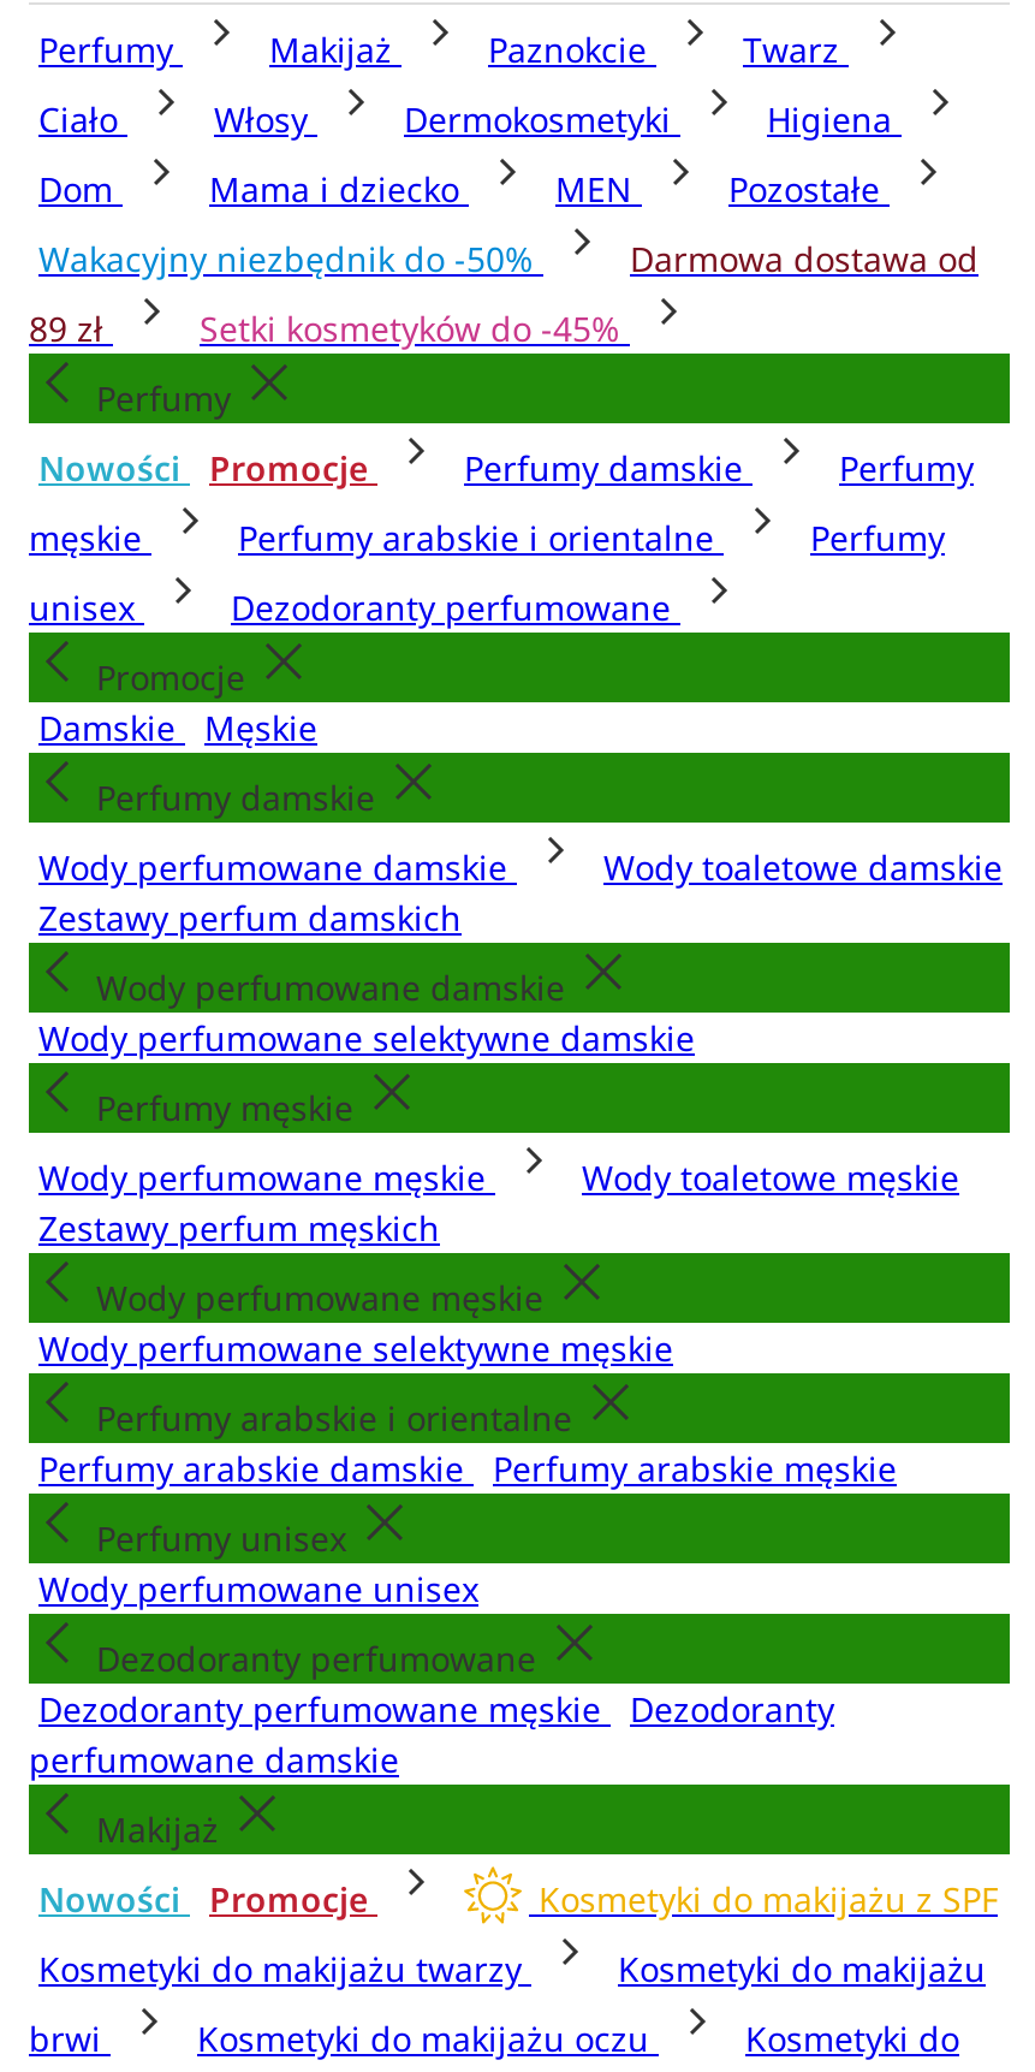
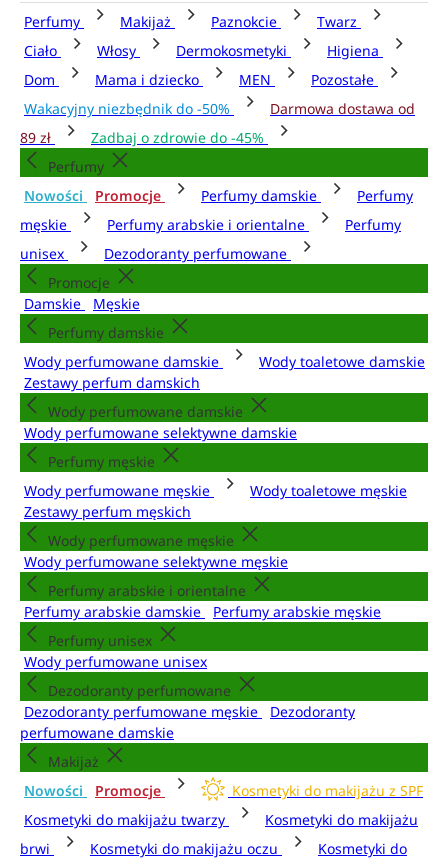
- Setki kosmetyków do -45%
+ Zadbaj o zdrowie do -45%
